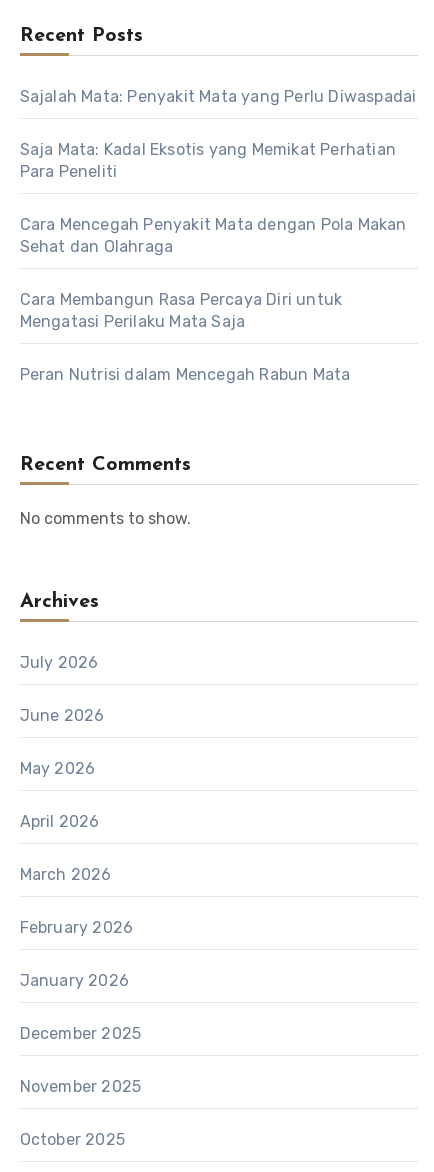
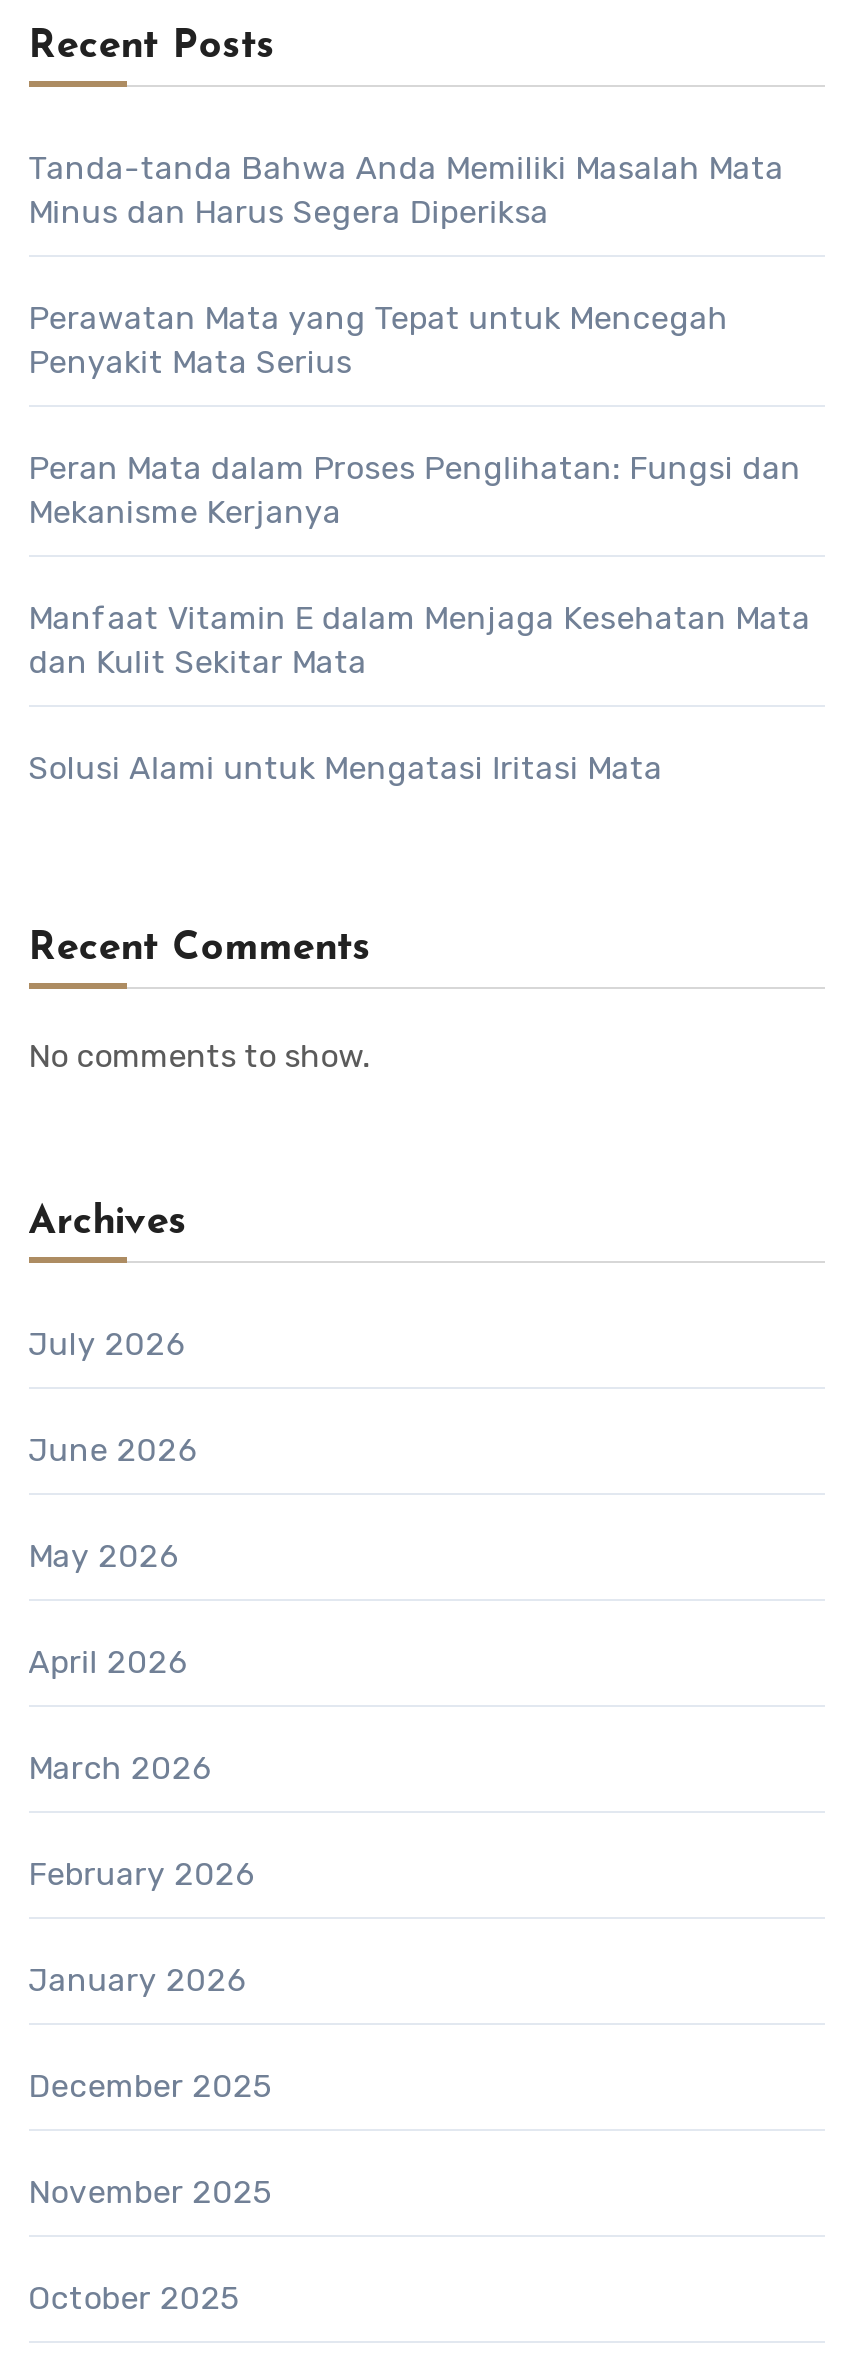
- Sajalah Mata: Penyakit Mata yang Perlu Diwaspadai
+ Tanda-tanda Bahwa Anda Memiliki Masalah Mata
+ Minus dan Harus Segera Diperiksa

- Saja Mata: Kadal Eksotis yang Memikat Perhatian
- Para Peneliti
+ Perawatan Mata yang Tepat untuk Mencegah
+ Penyakit Mata Serius

- Cara Mencegah Penyakit Mata dengan Pola Makan
- Sehat dan Olahraga
+ Peran Mata dalam Proses Penglihatan: Fungsi dan
+ Mekanisme Kerjanya

- Cara Membangun Rasa Percaya Diri untuk
- Mengatasi Perilaku Mata Saja
+ Manfaat Vitamin E dalam Menjaga Kesehatan Mata
+ dan Kulit Sekitar Mata

- Peran Nutrisi dalam Mencegah Rabun Mata
+ Solusi Alami untuk Mengatasi Iritasi Mata
